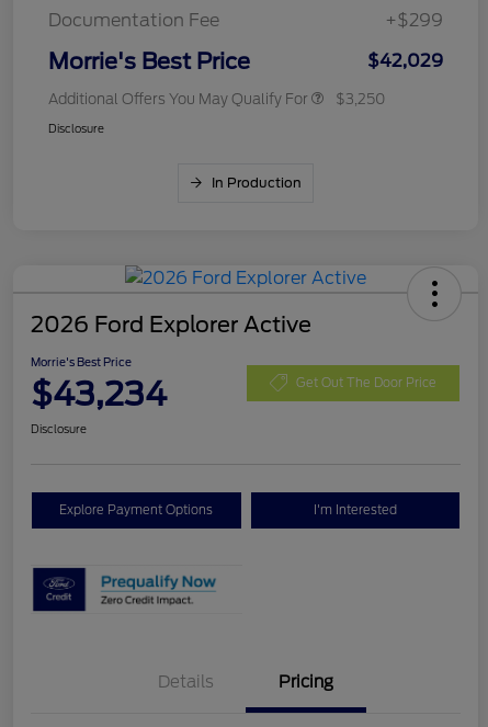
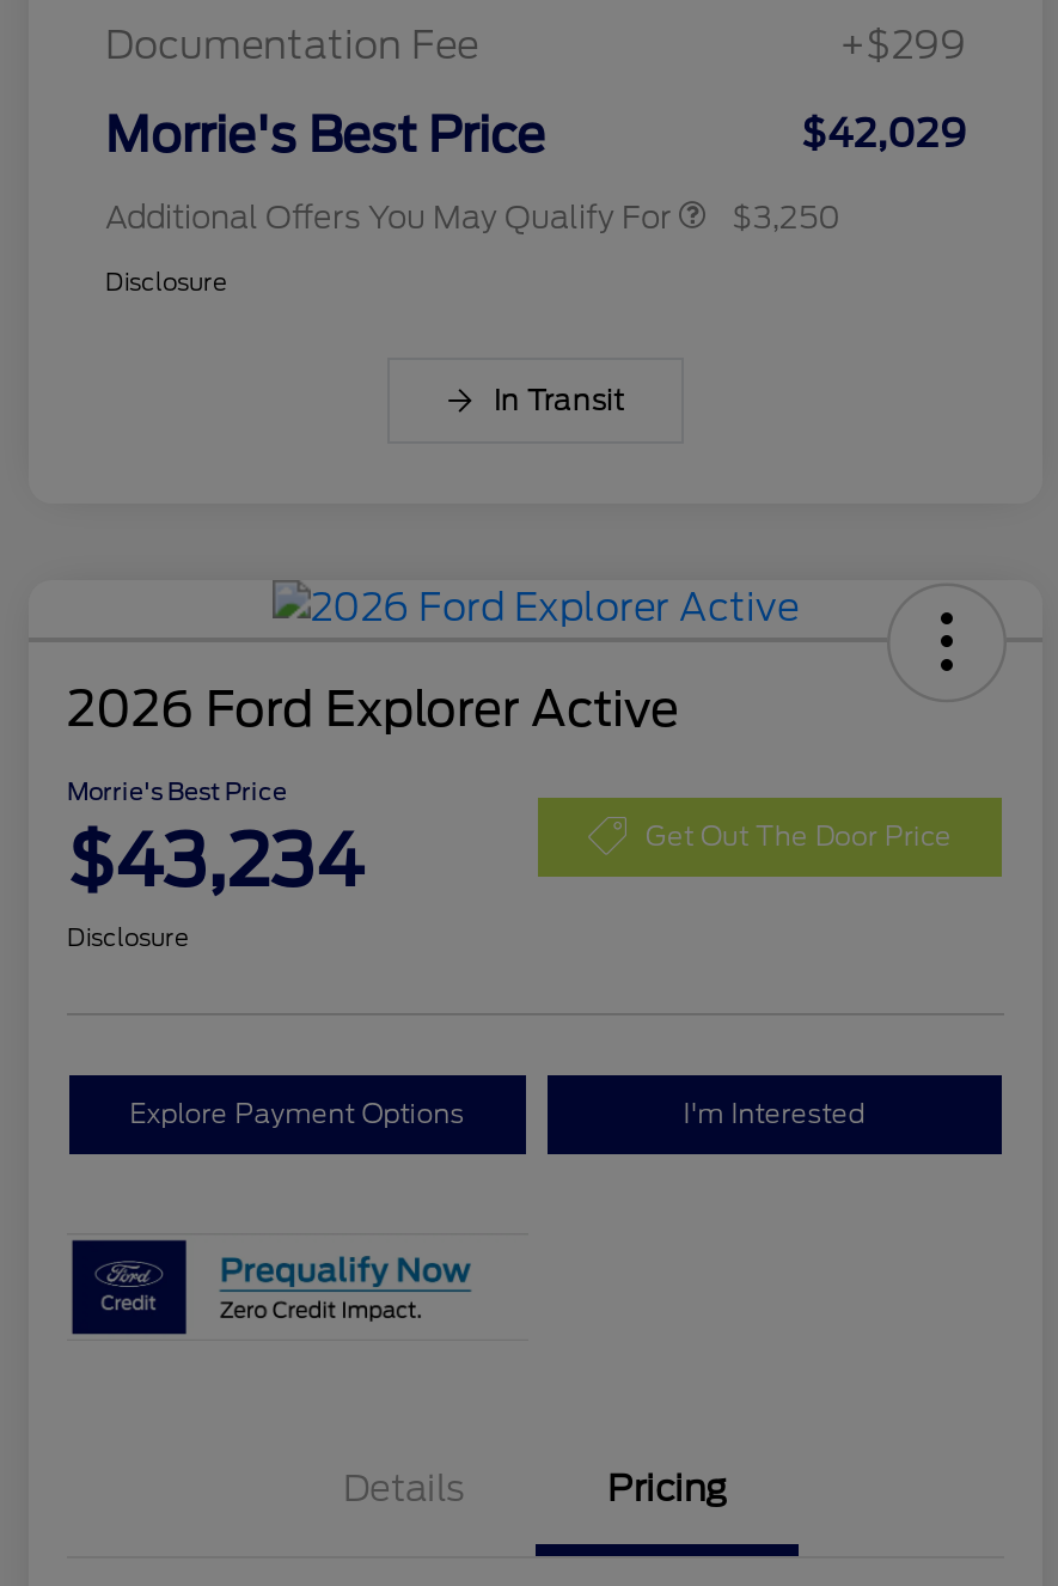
- In Production
+ In Transit
